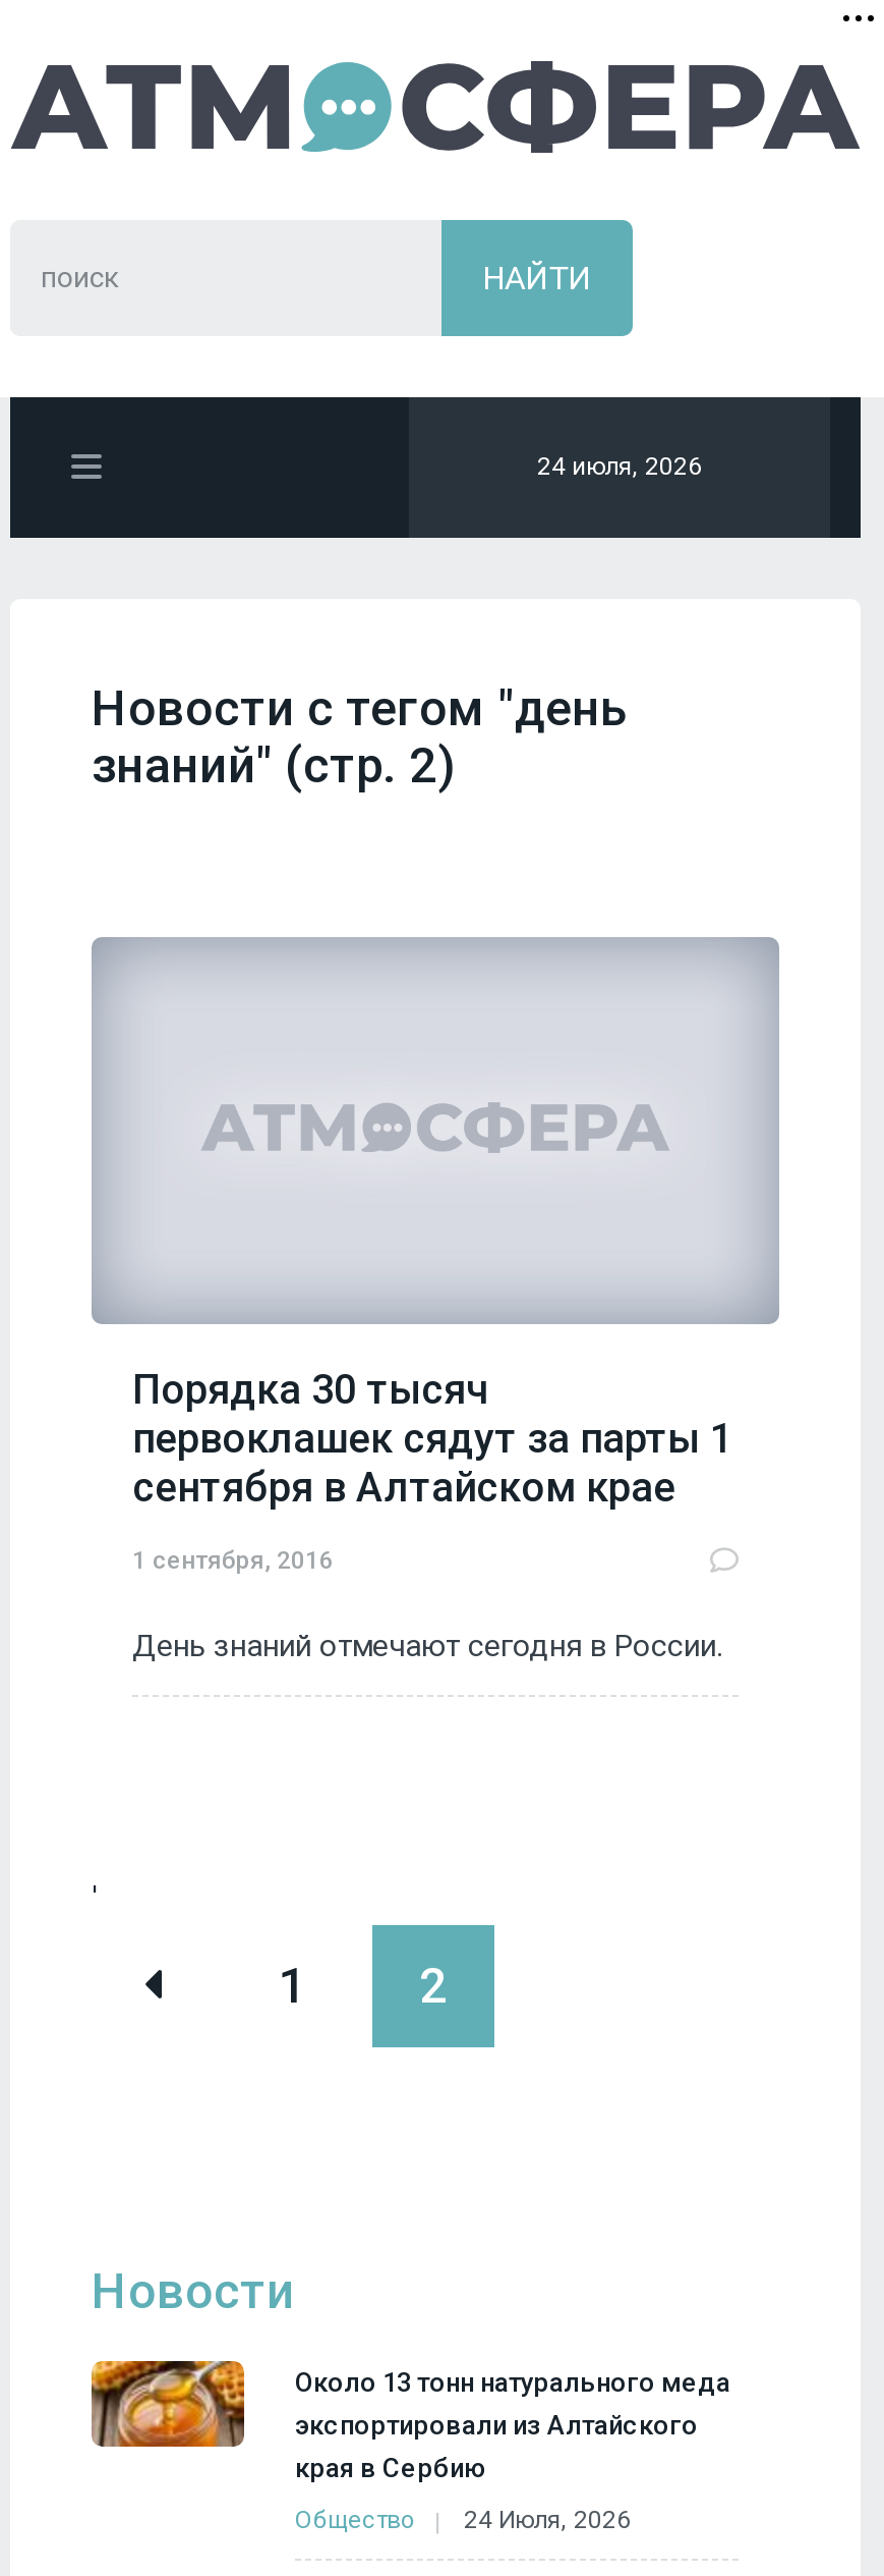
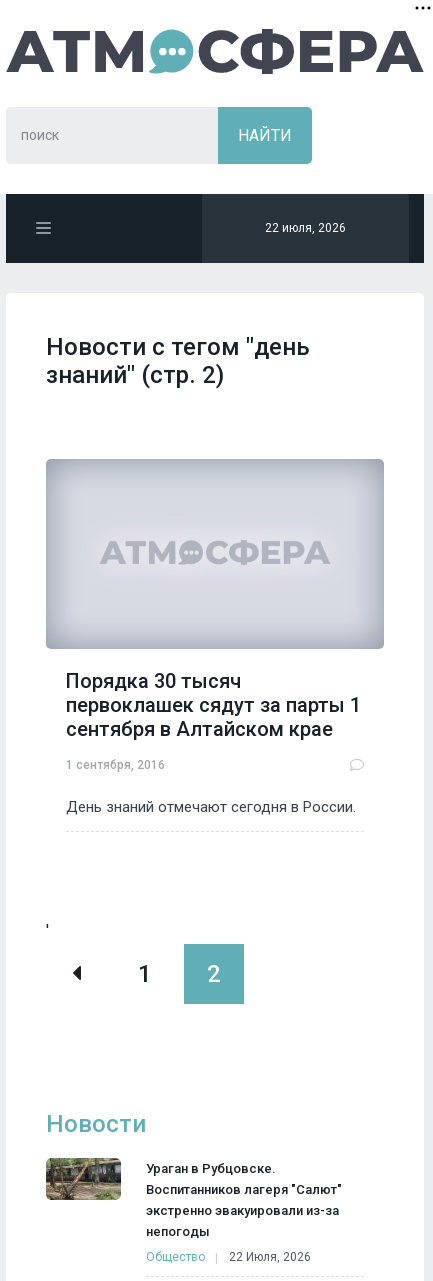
- 24 июля, 2026
+ 22 июля, 2026

- [image]
- Около 13 тонн натурального меда
- экспортировали из Алтайского
- края в Сербию
+ [image]
+ Ураган в Рубцовске.
+ Воспитанников лагеря "Салют"
+ экстренно эвакуировали из-за
+ непогоды

- Общество 24 Июля, 2026
+ Общество 22 Июля, 2026
